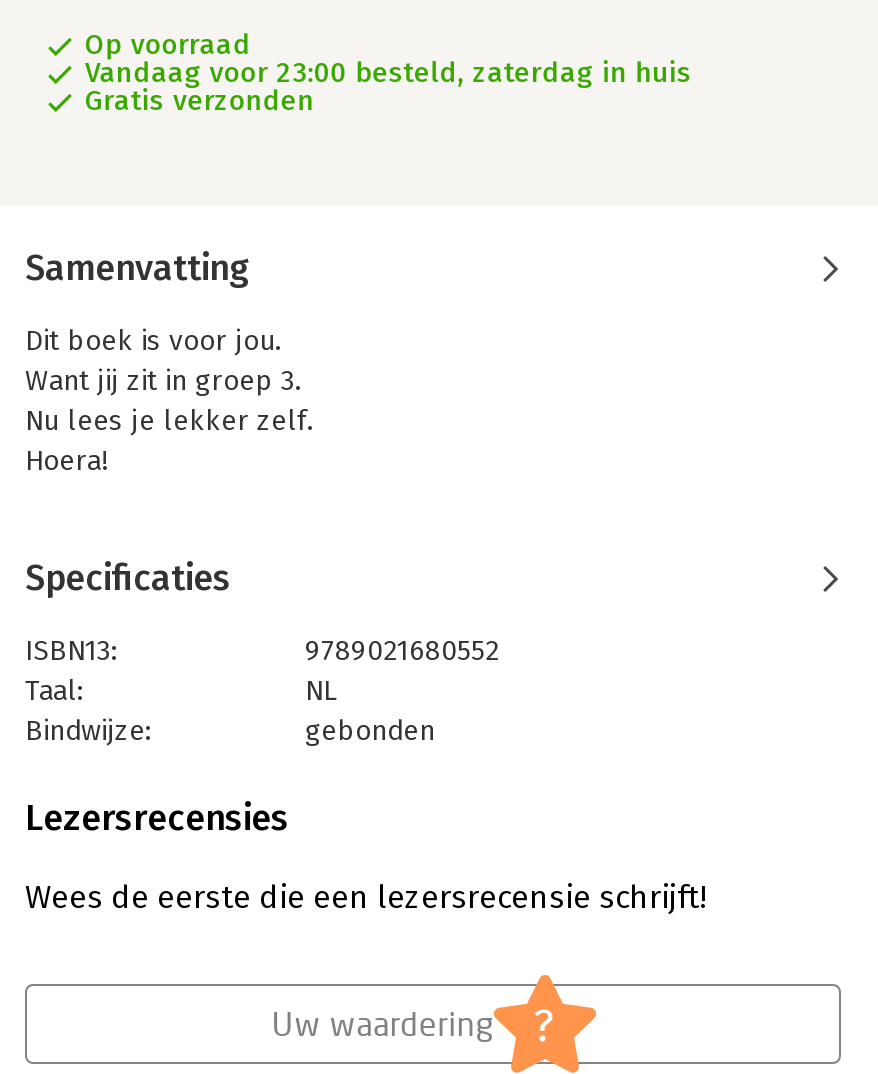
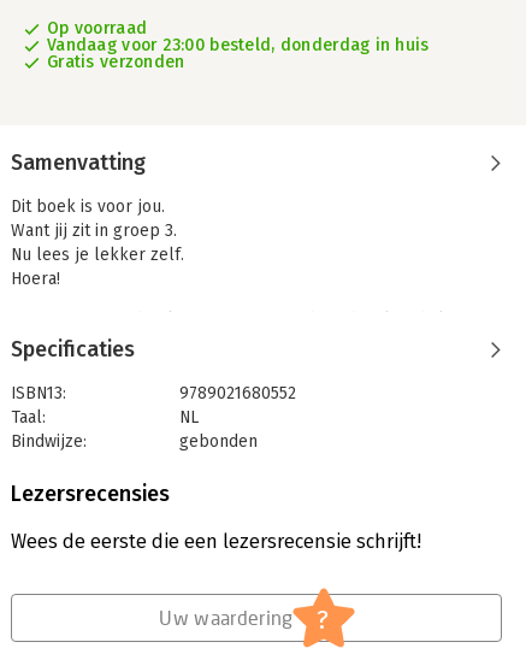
- Vandaag voor 23:00 besteld, zaterdag in huis
+ Vandaag voor 23:00 besteld, donderdag in huis
